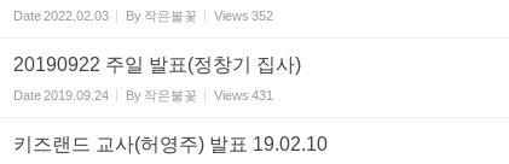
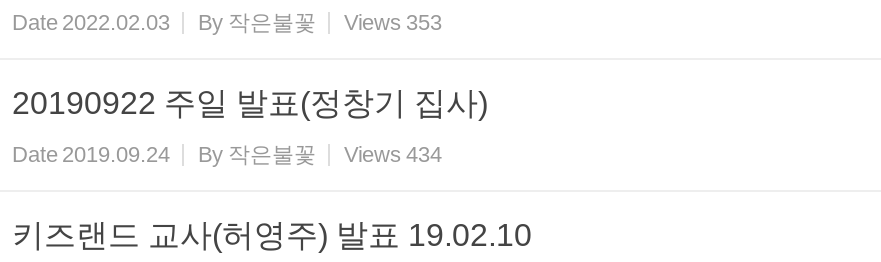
- Date 2022.02.03 By 작은불꽃 Views 352
+ Date 2022.02.03 By 작은불꽃 Views 353

- Date 2019.09.24 By 작은불꽃 Views 431
+ Date 2019.09.24 By 작은불꽃 Views 434
